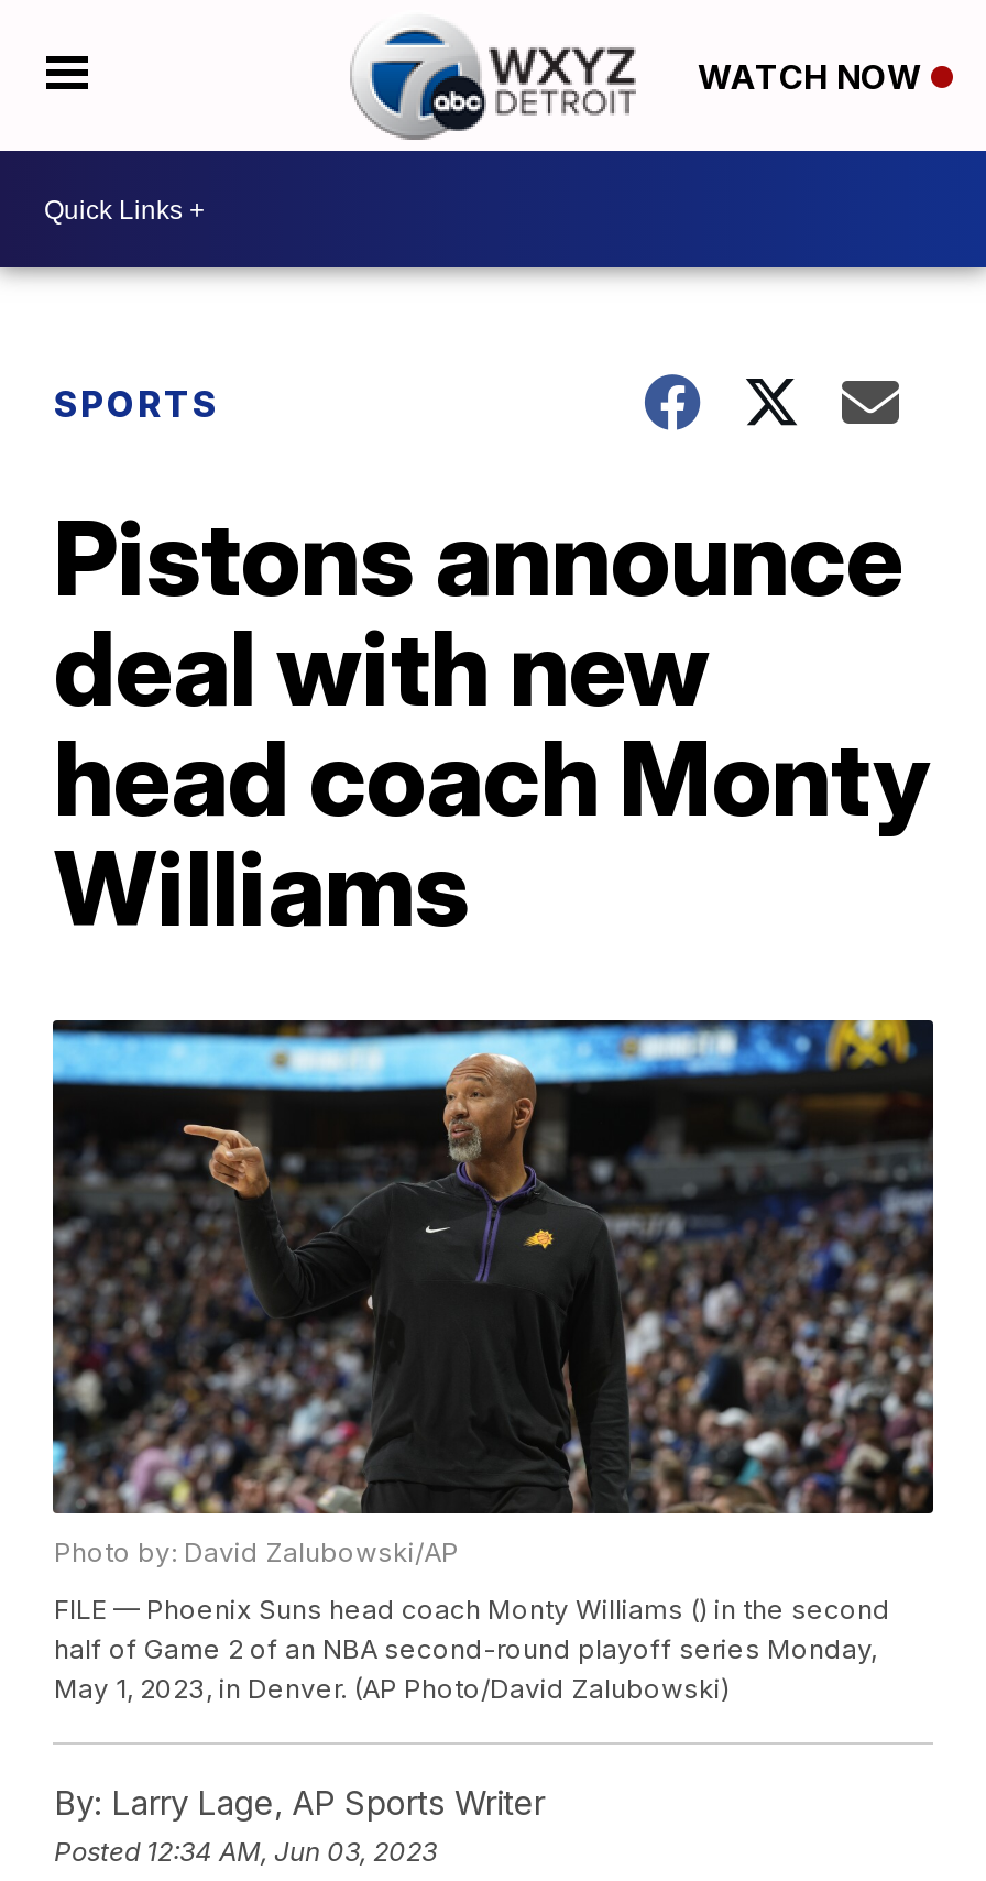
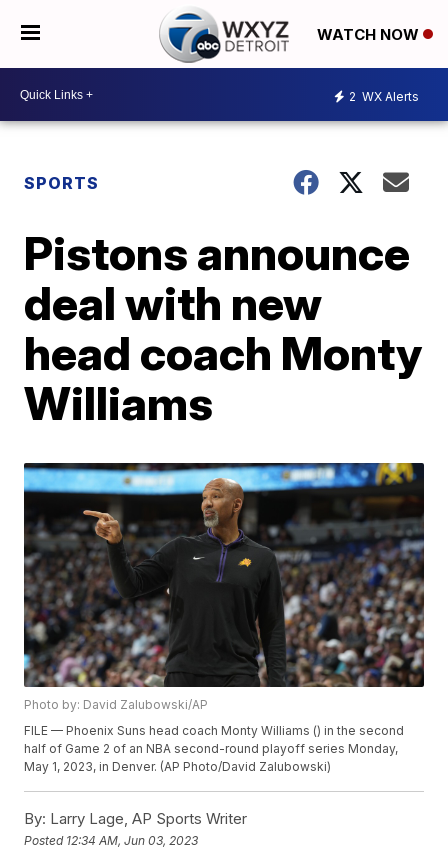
+ 2 WX Alerts
